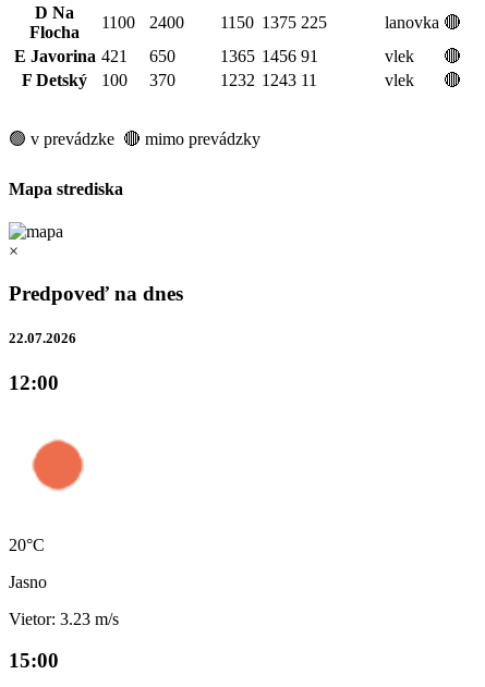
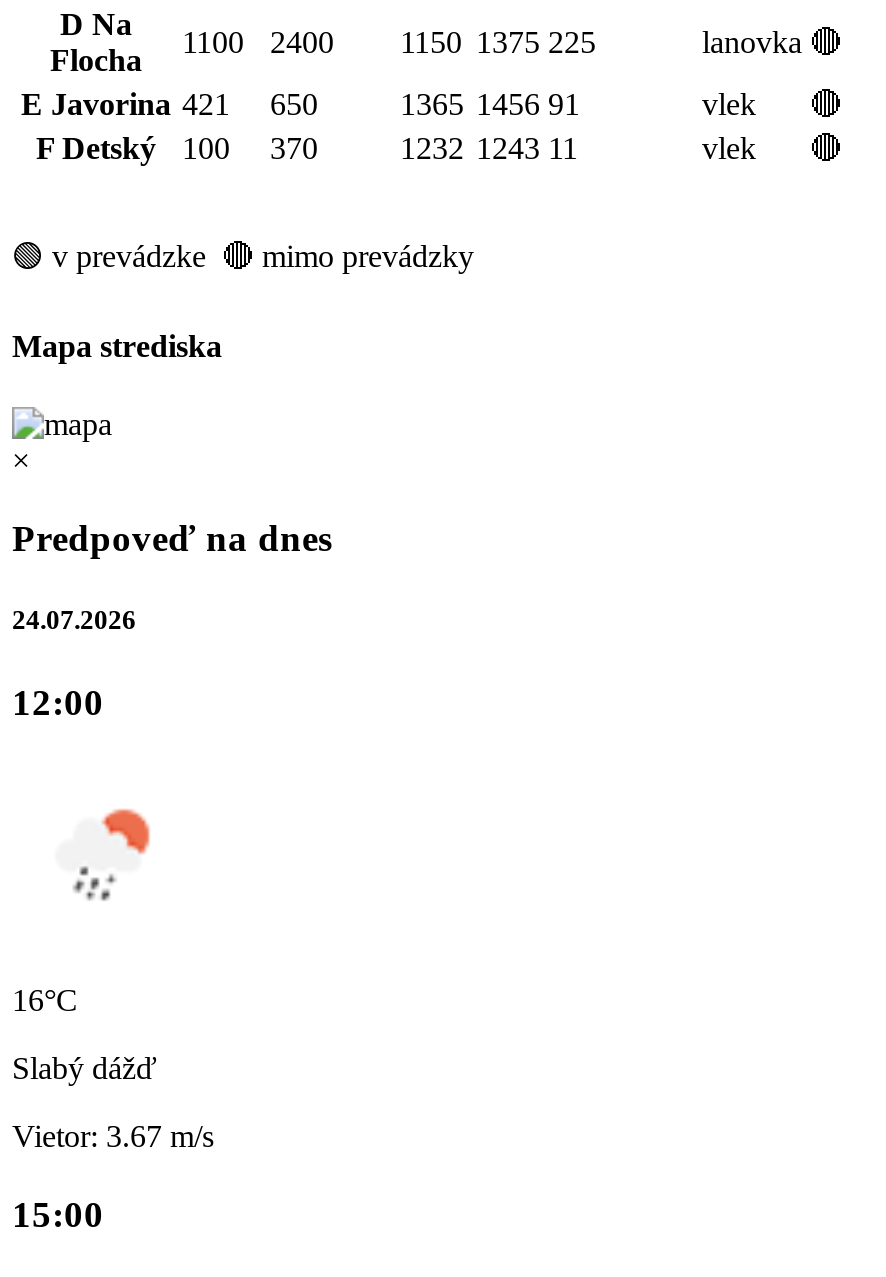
- 22.07.2026
+ 24.07.2026

- [image]
+ [image]

- 20°C
+ 16°C

- Jasno
+ Slabý dážď

- Vietor: 3.23 m/s
+ Vietor: 3.67 m/s
